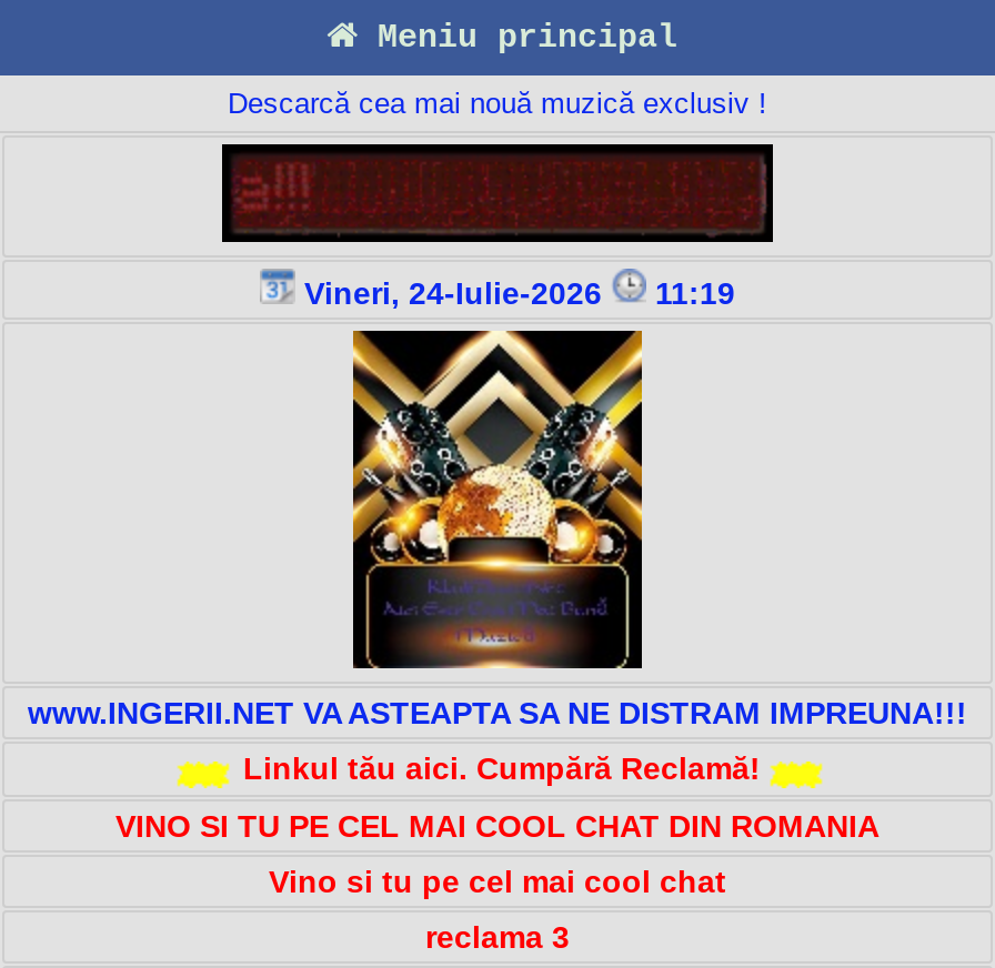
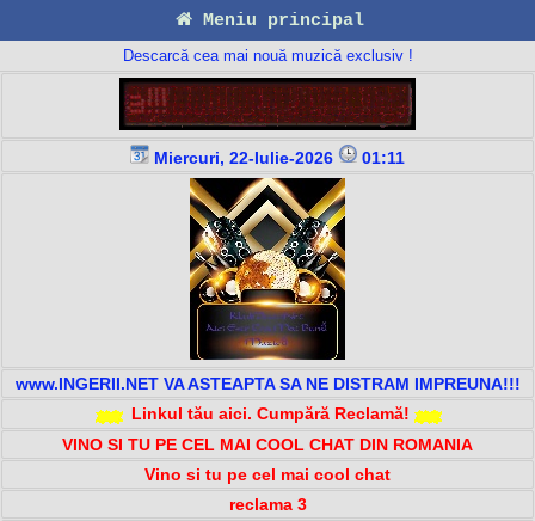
- Vineri, 24-Iulie-2026
- 11:19
+ Miercuri, 22-Iulie-2026
+ 01:11
